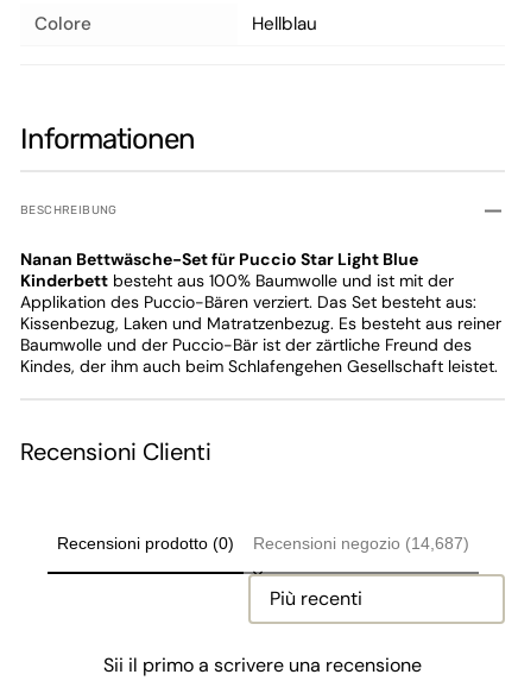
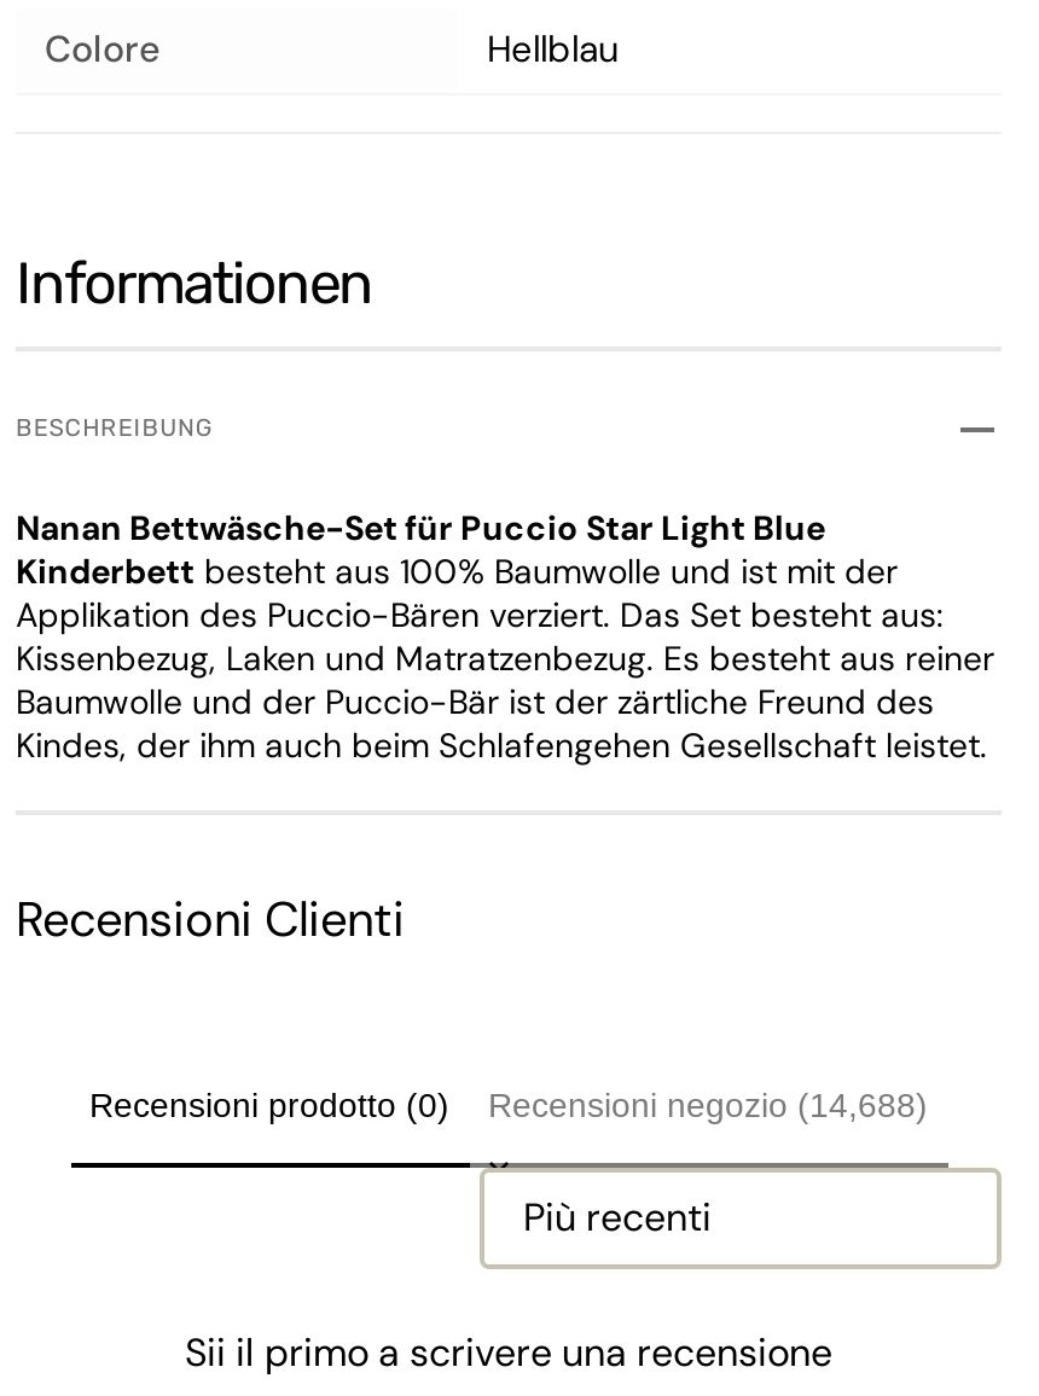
- Recensioni negozio (14,687)
+ Recensioni negozio (14,688)
